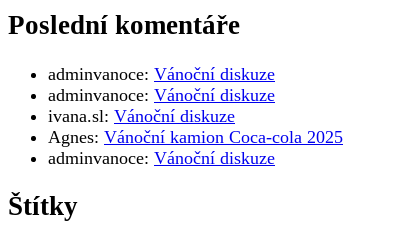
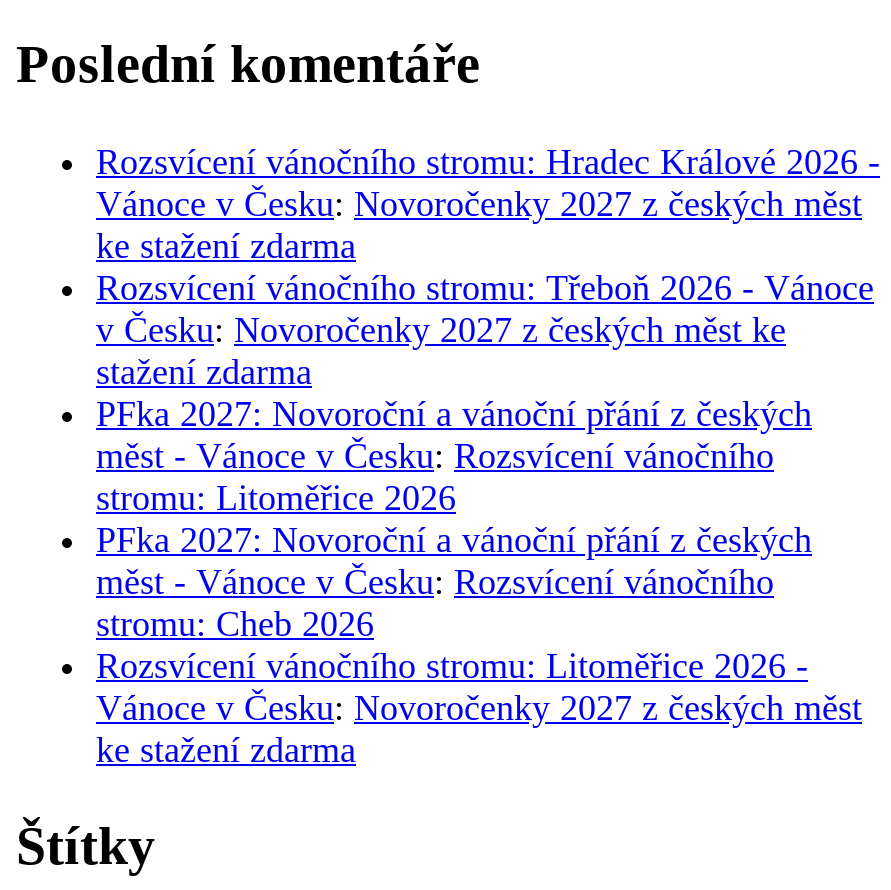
- adminvanoce: Vánoční diskuze
- adminvanoce: Vánoční diskuze
- ivana.sl: Vánoční diskuze
- Agnes: Vánoční kamion Coca-cola 2025
- adminvanoce: Vánoční diskuze
+ Rozsvícení vánočního stromu: Hradec Králové 2026 -
+ Vánoce v Česku: Novoročenky 2027 z českých měst
+ ke stažení zdarma
+ Rozsvícení vánočního stromu: Třeboň 2026 - Vánoce
+ v Česku: Novoročenky 2027 z českých měst ke
+ stažení zdarma
+ PFka 2027: Novoroční a vánoční přání z českých
+ měst - Vánoce v Česku: Rozsvícení vánočního
+ stromu: Litoměřice 2026
+ PFka 2027: Novoroční a vánoční přání z českých
+ měst - Vánoce v Česku: Rozsvícení vánočního
+ stromu: Cheb 2026
+ Rozsvícení vánočního stromu: Litoměřice 2026 -
+ Vánoce v Česku: Novoročenky 2027 z českých měst
+ ke stažení zdarma
